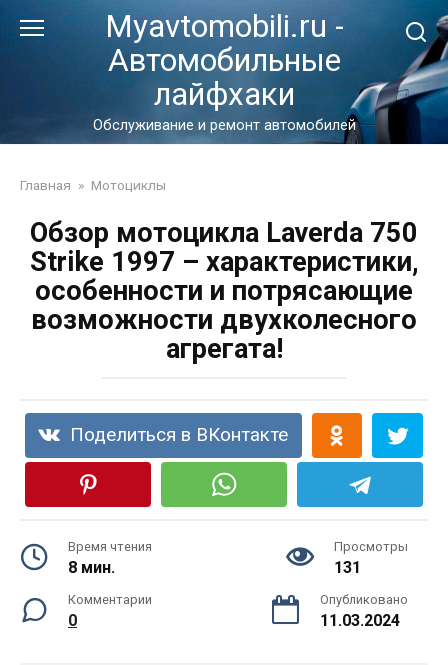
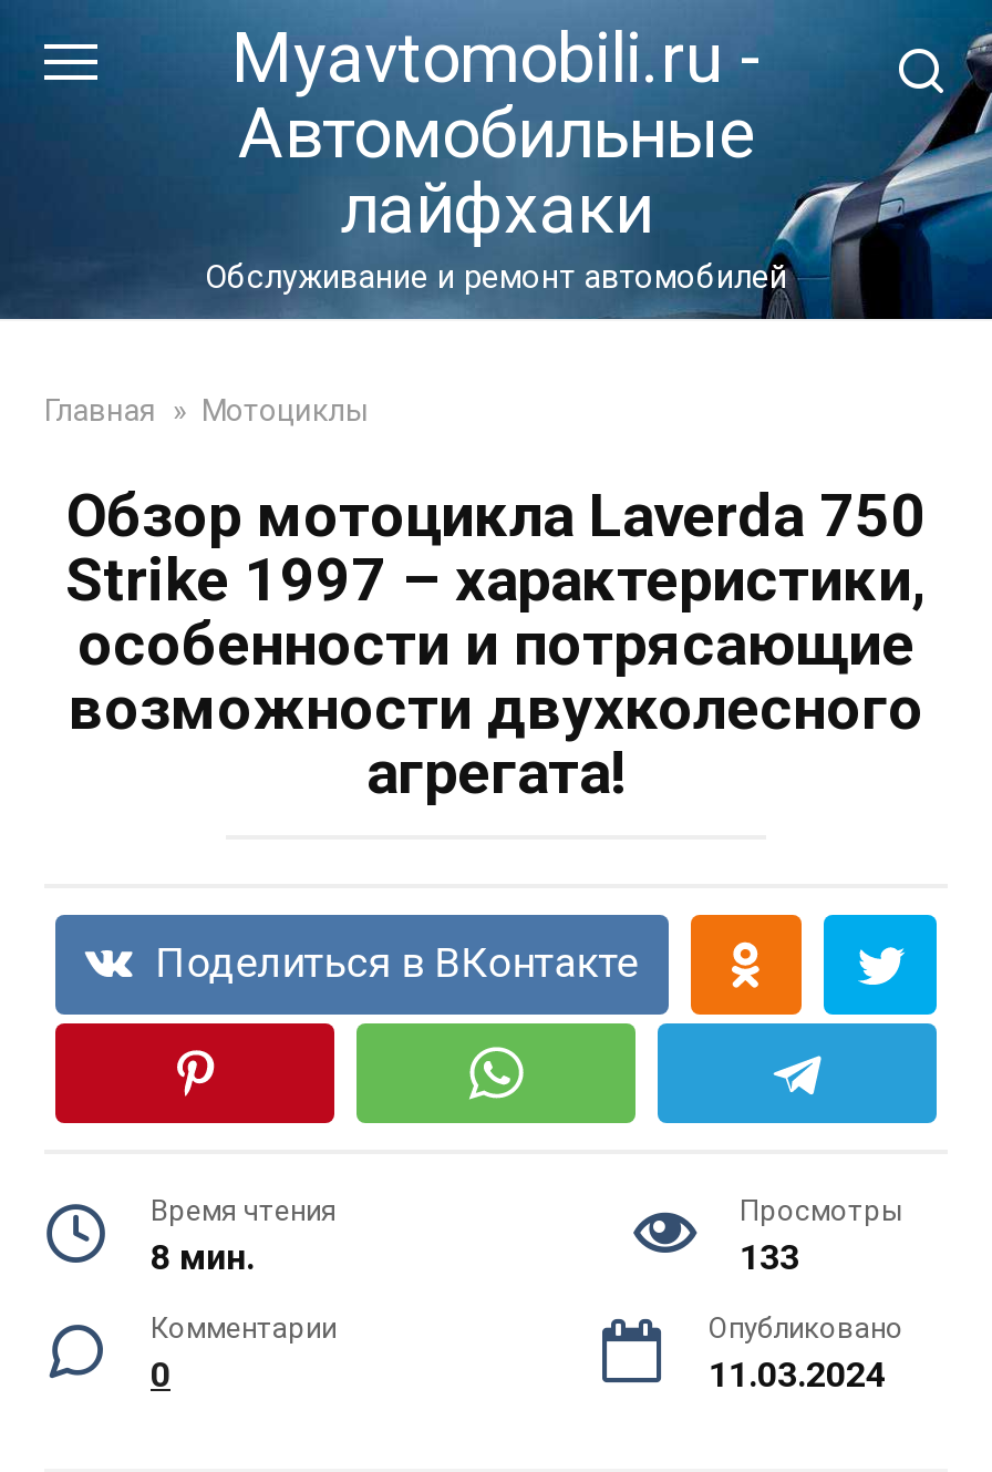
- 131
+ 133
